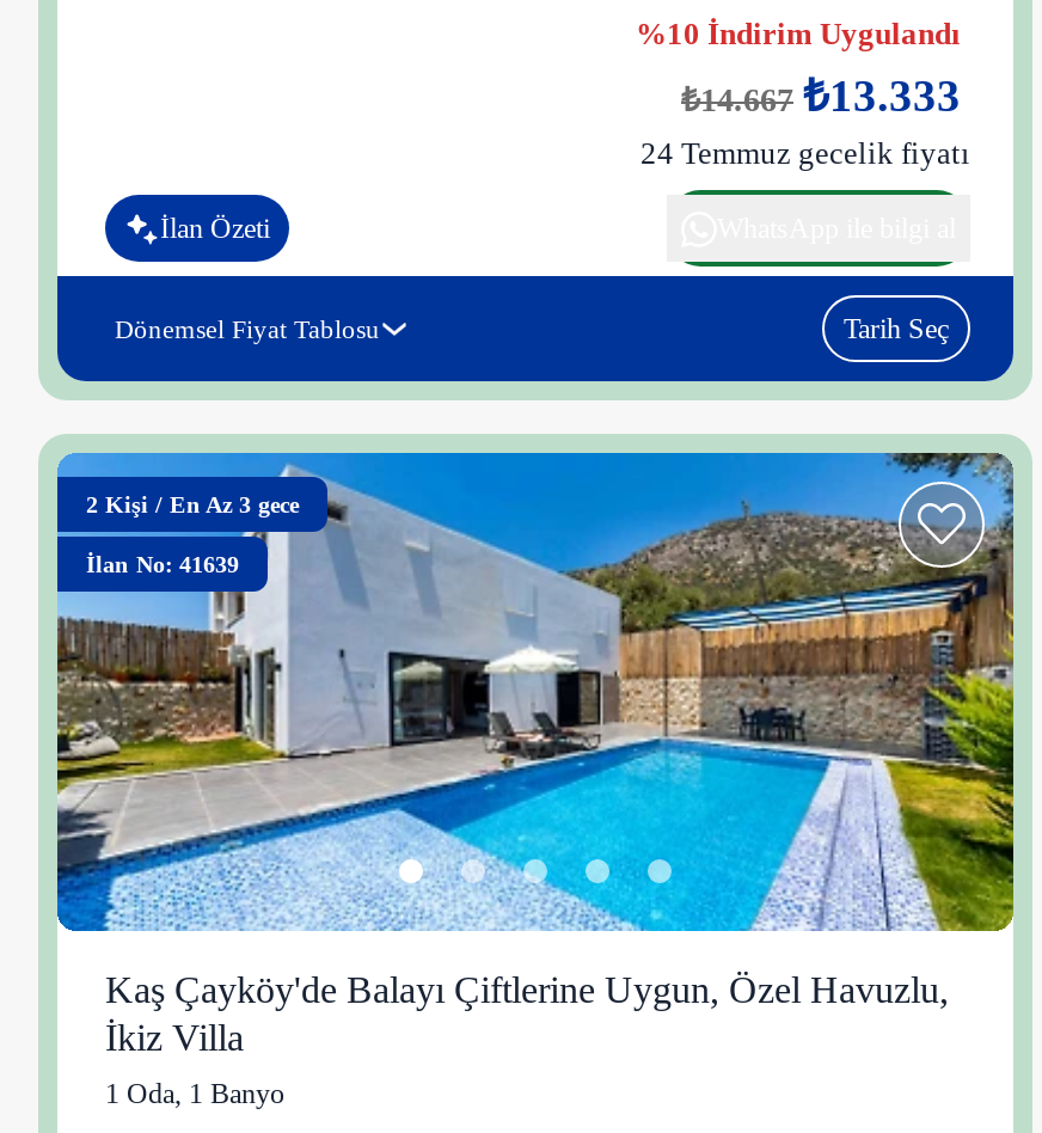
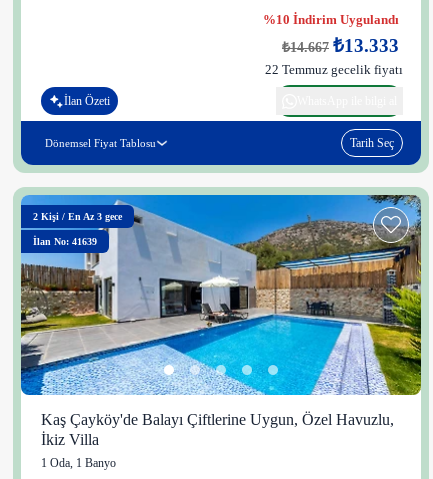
- 24 Temmuz gecelik fiyatı
+ 22 Temmuz gecelik fiyatı
